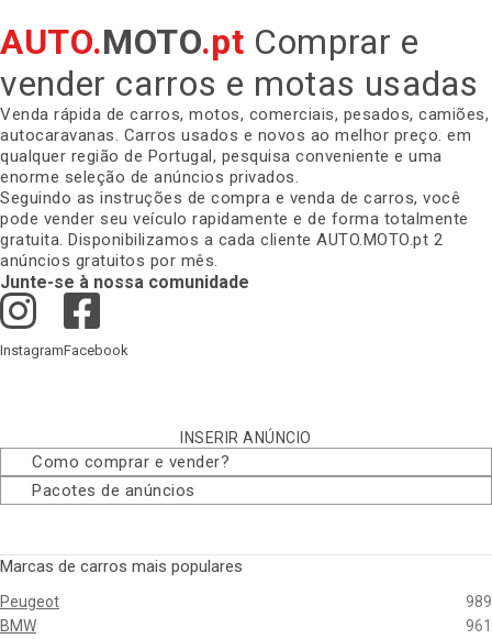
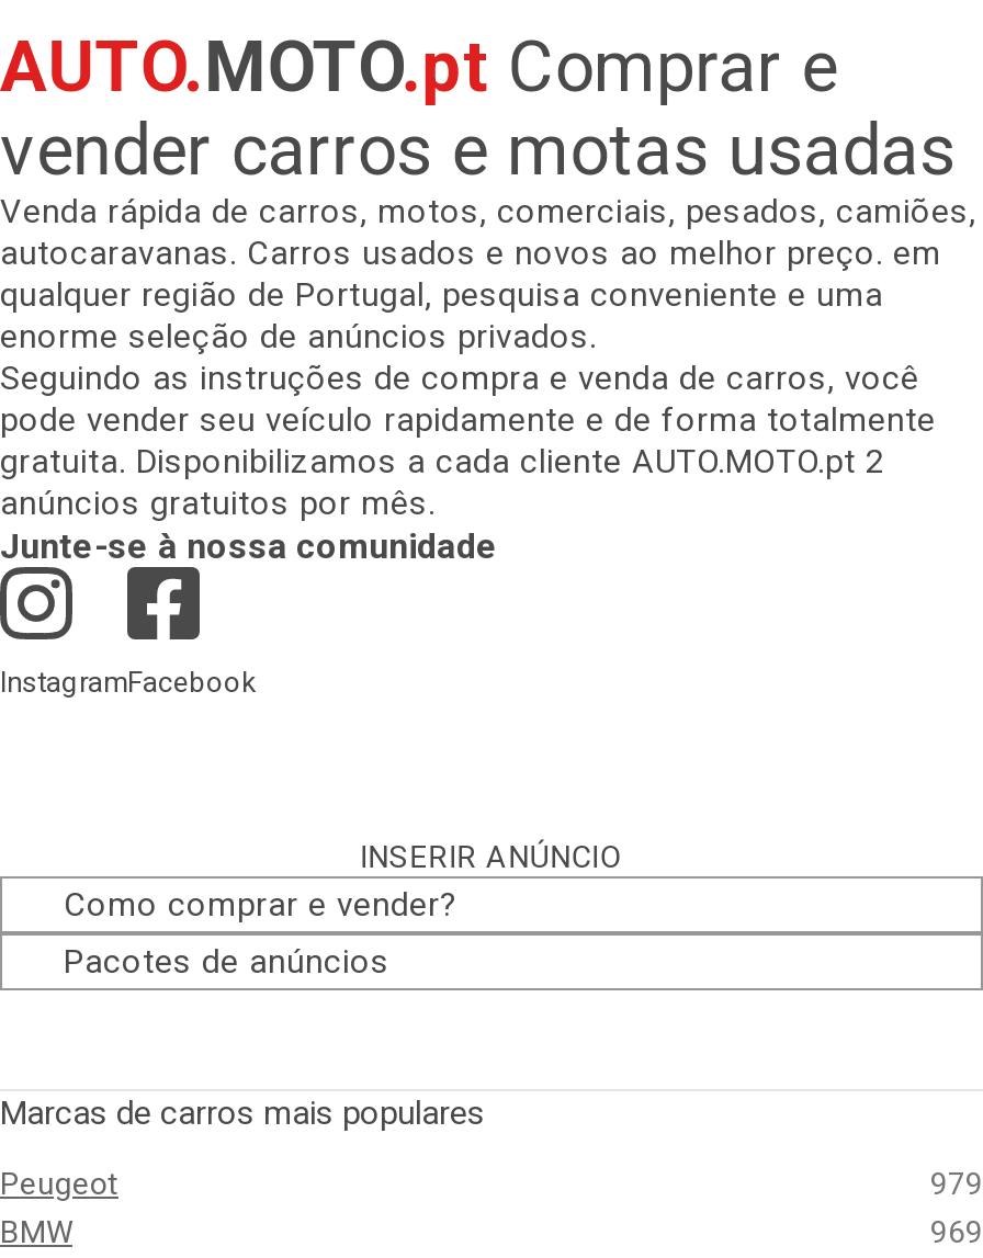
- 989
+ 979

- 961
+ 969
